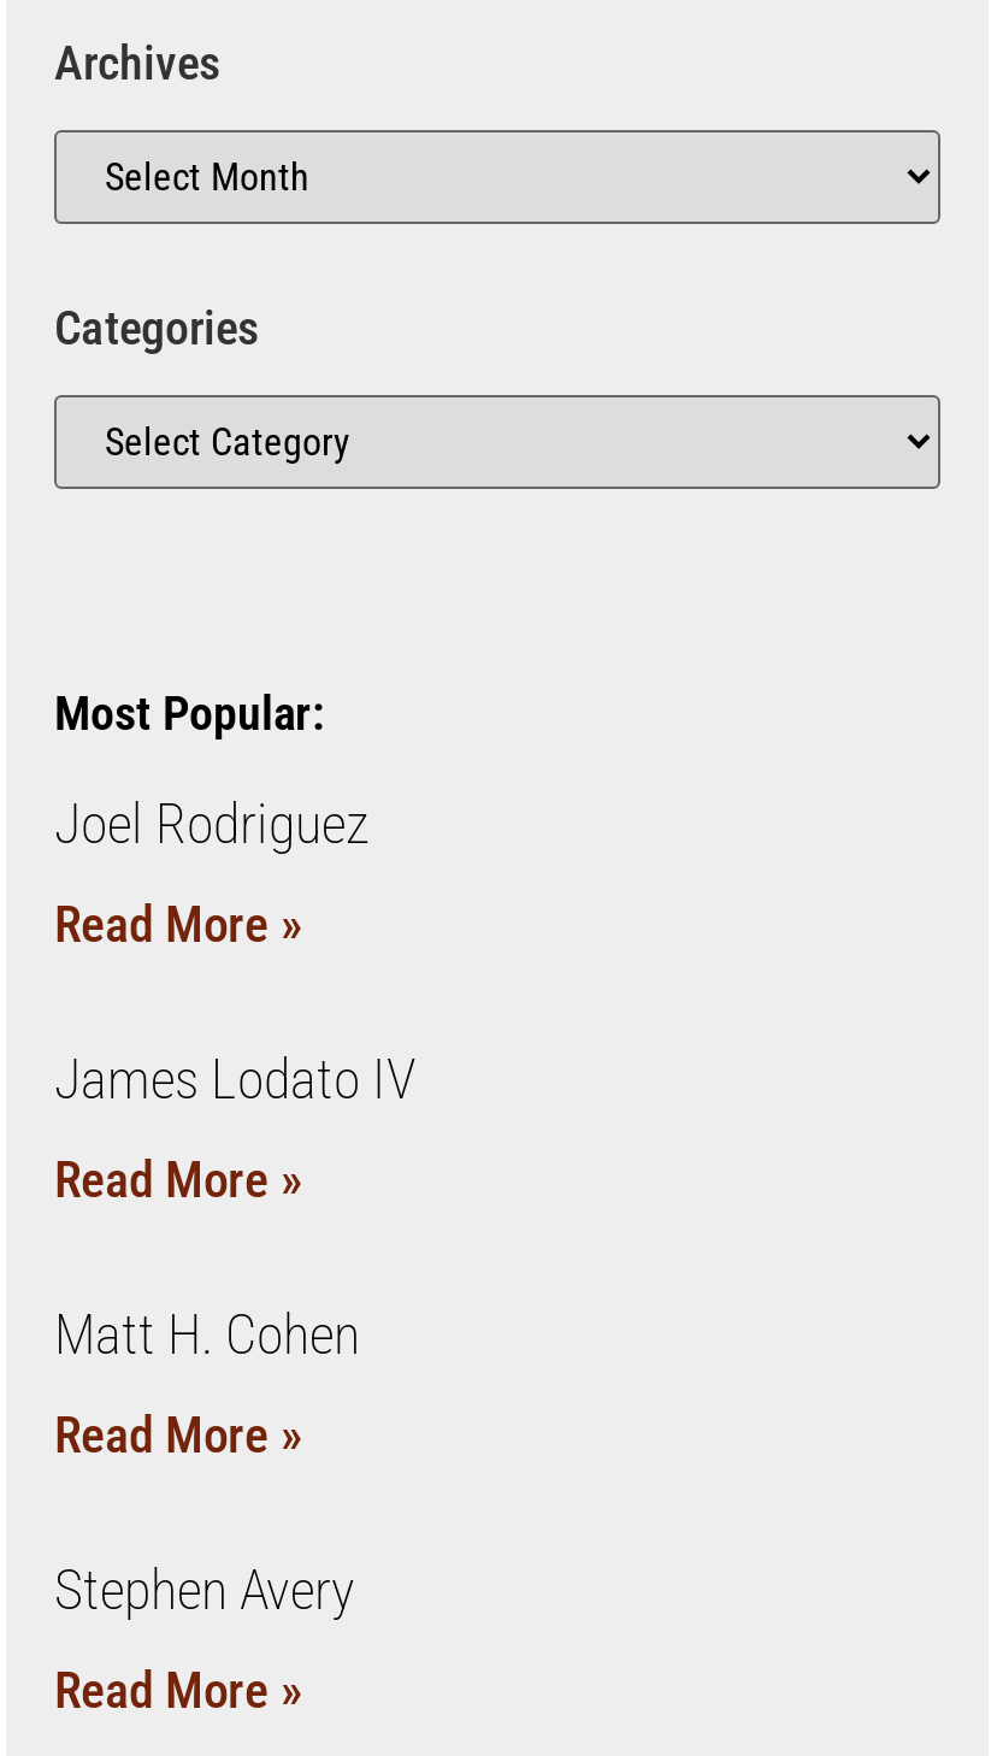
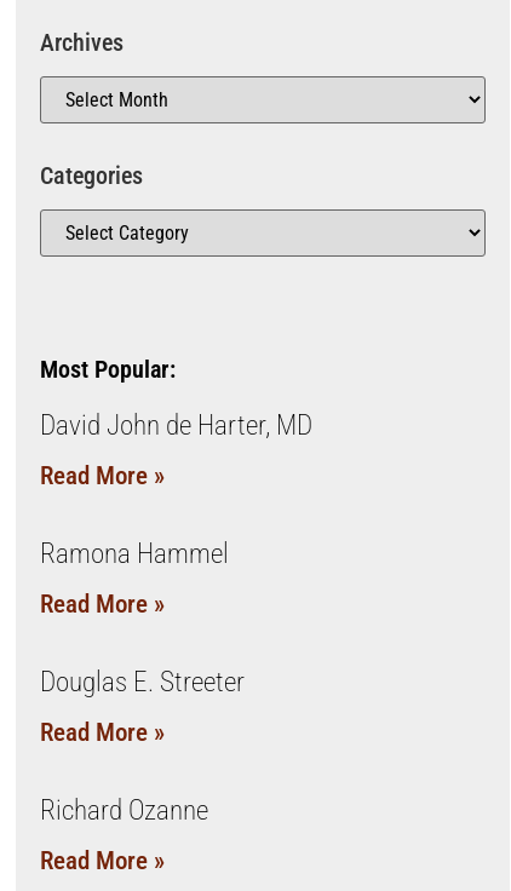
- Joel Rodriguez
+ David John de Harter, MD

- James Lodato IV
+ Ramona Hammel

- Matt H. Cohen
+ Douglas E. Streeter

- Stephen Avery
+ Richard Ozanne
